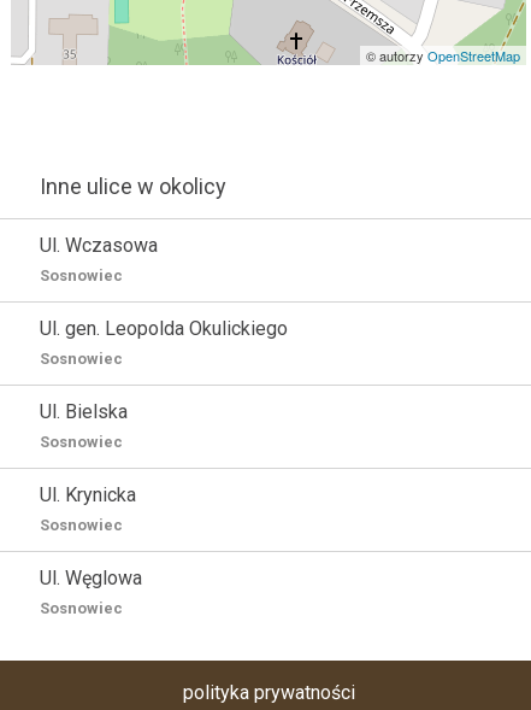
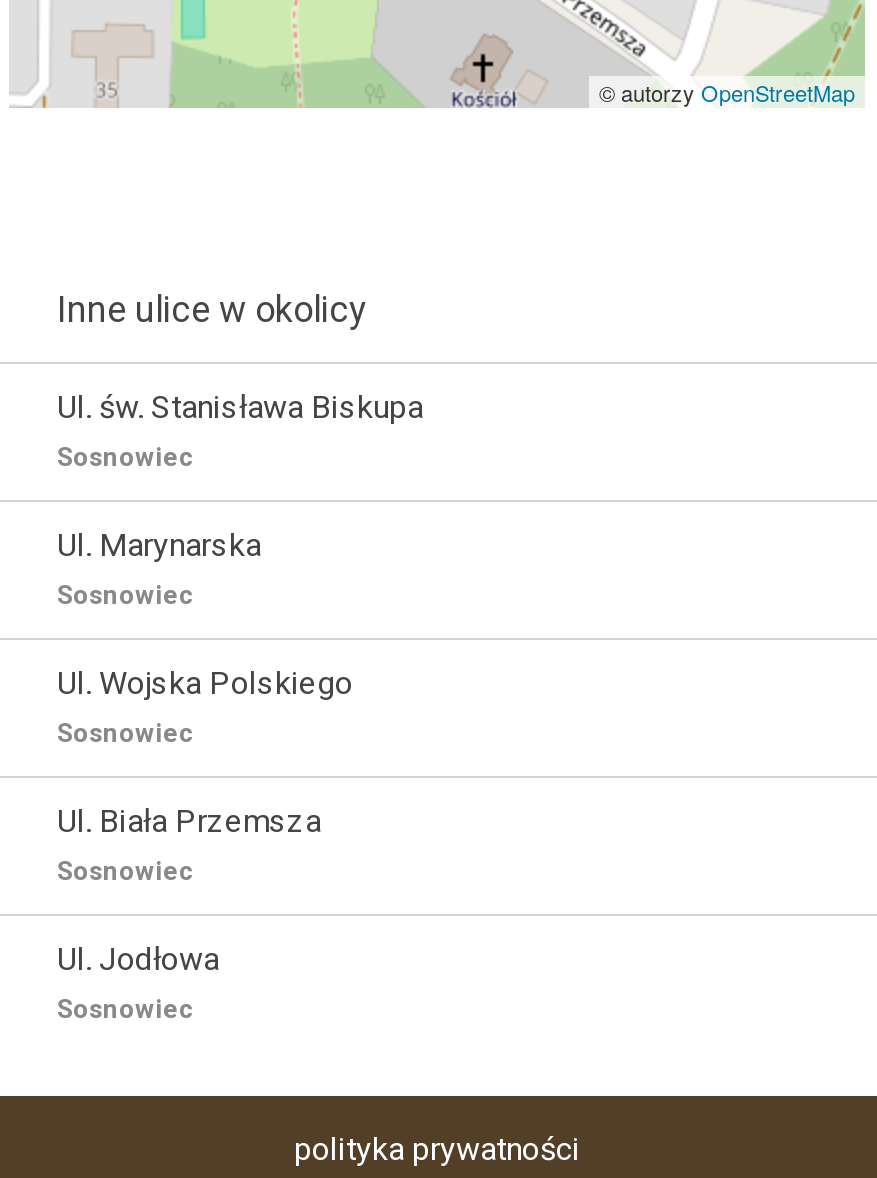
- Ul. Wczasowa
+ Ul. św. Stanisława Biskupa

- Ul. gen. Leopolda Okulickiego
+ Ul. Marynarska

- Ul. Bielska
+ Ul. Wojska Polskiego

- Ul. Krynicka
+ Ul. Biała Przemsza

- Ul. Węglowa
+ Ul. Jodłowa
